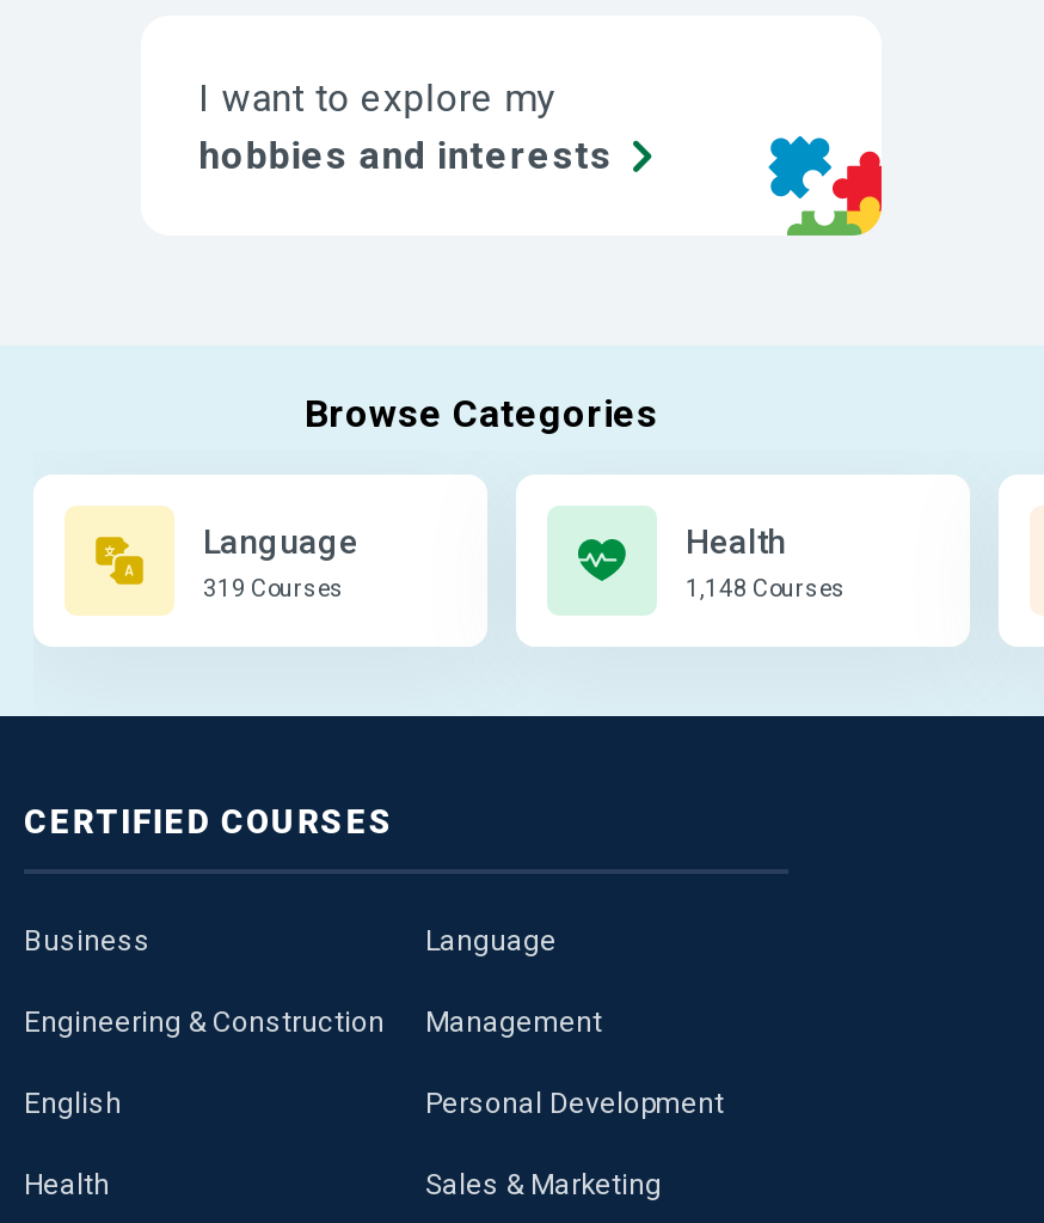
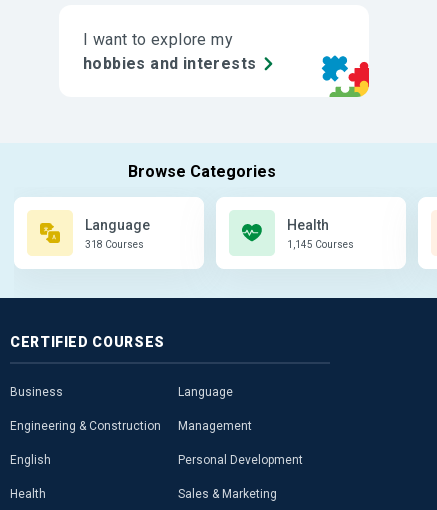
- 319 Courses
+ 318 Courses

- 1,148 Courses
+ 1,145 Courses
